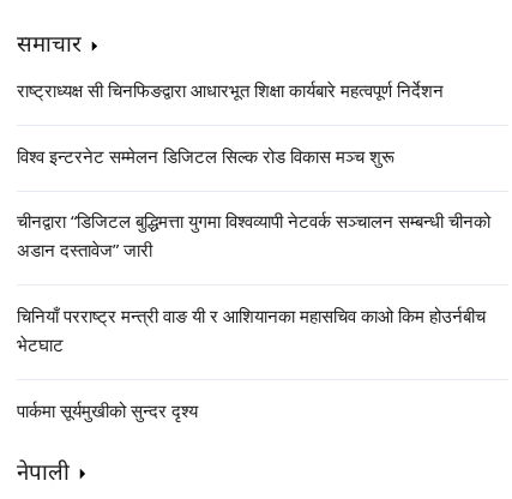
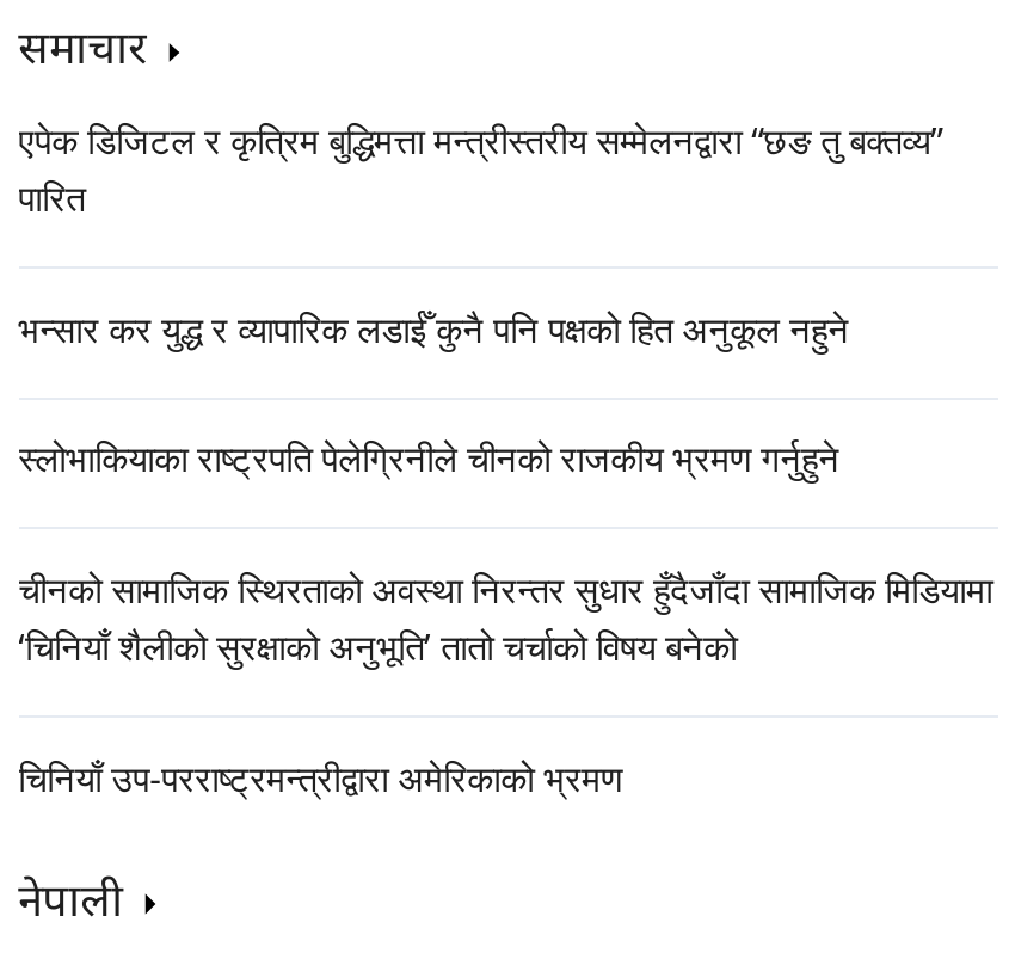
- राष्ट्राध्यक्ष सी चिनफिङद्वारा आधारभूत शिक्षा कार्यबारे महत्वपूर्ण निर्देशन
+ एपेक डिजिटल र कृत्रिम बुद्धिमत्ता मन्त्रीस्तरीय सम्मेलनद्वारा “छङ तु बक्तव्य”
+ पारित

- विश्व इन्टरनेट सम्मेलन डिजिटल सिल्क रोड विकास मञ्च शुरू
+ भन्सार कर युद्ध र व्यापारिक लडाईँ कुनै पनि पक्षको हित अनुकूल नहुने

- चीनद्वारा “डिजिटल बुद्धिमत्ता युगमा विश्वव्यापी नेटवर्क सञ्चालन सम्बन्धी चीनको
- अडान दस्तावेज” जारी
+ स्लोभाकियाका राष्ट्रपति पेलेग्रिनीले चीनको राजकीय भ्रमण गर्नुहुने

- चिनियाँ परराष्ट्र मन्त्री वाङ यी र आशियानका महासचिव काओ किम होउर्नबीच
- भेटघाट
+ चीनको सामाजिक स्थिरताको अवस्था निरन्तर सुधार हुँदैजाँदा सामाजिक मिडियामा
+ ‘चिनियाँ शैलीको सुरक्षाको अनुभूति’ तातो चर्चाको विषय बनेको

- पार्कमा सूर्यमुखीको सुन्दर दृश्य
+ चिनियाँ उप-परराष्ट्रमन्त्रीद्वारा अमेरिकाको भ्रमण
